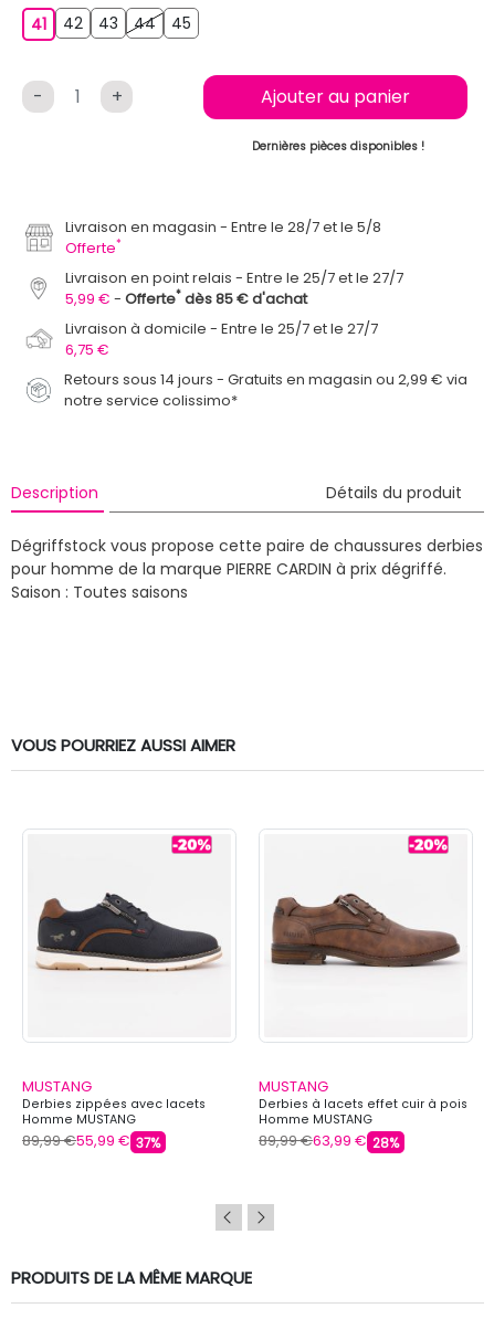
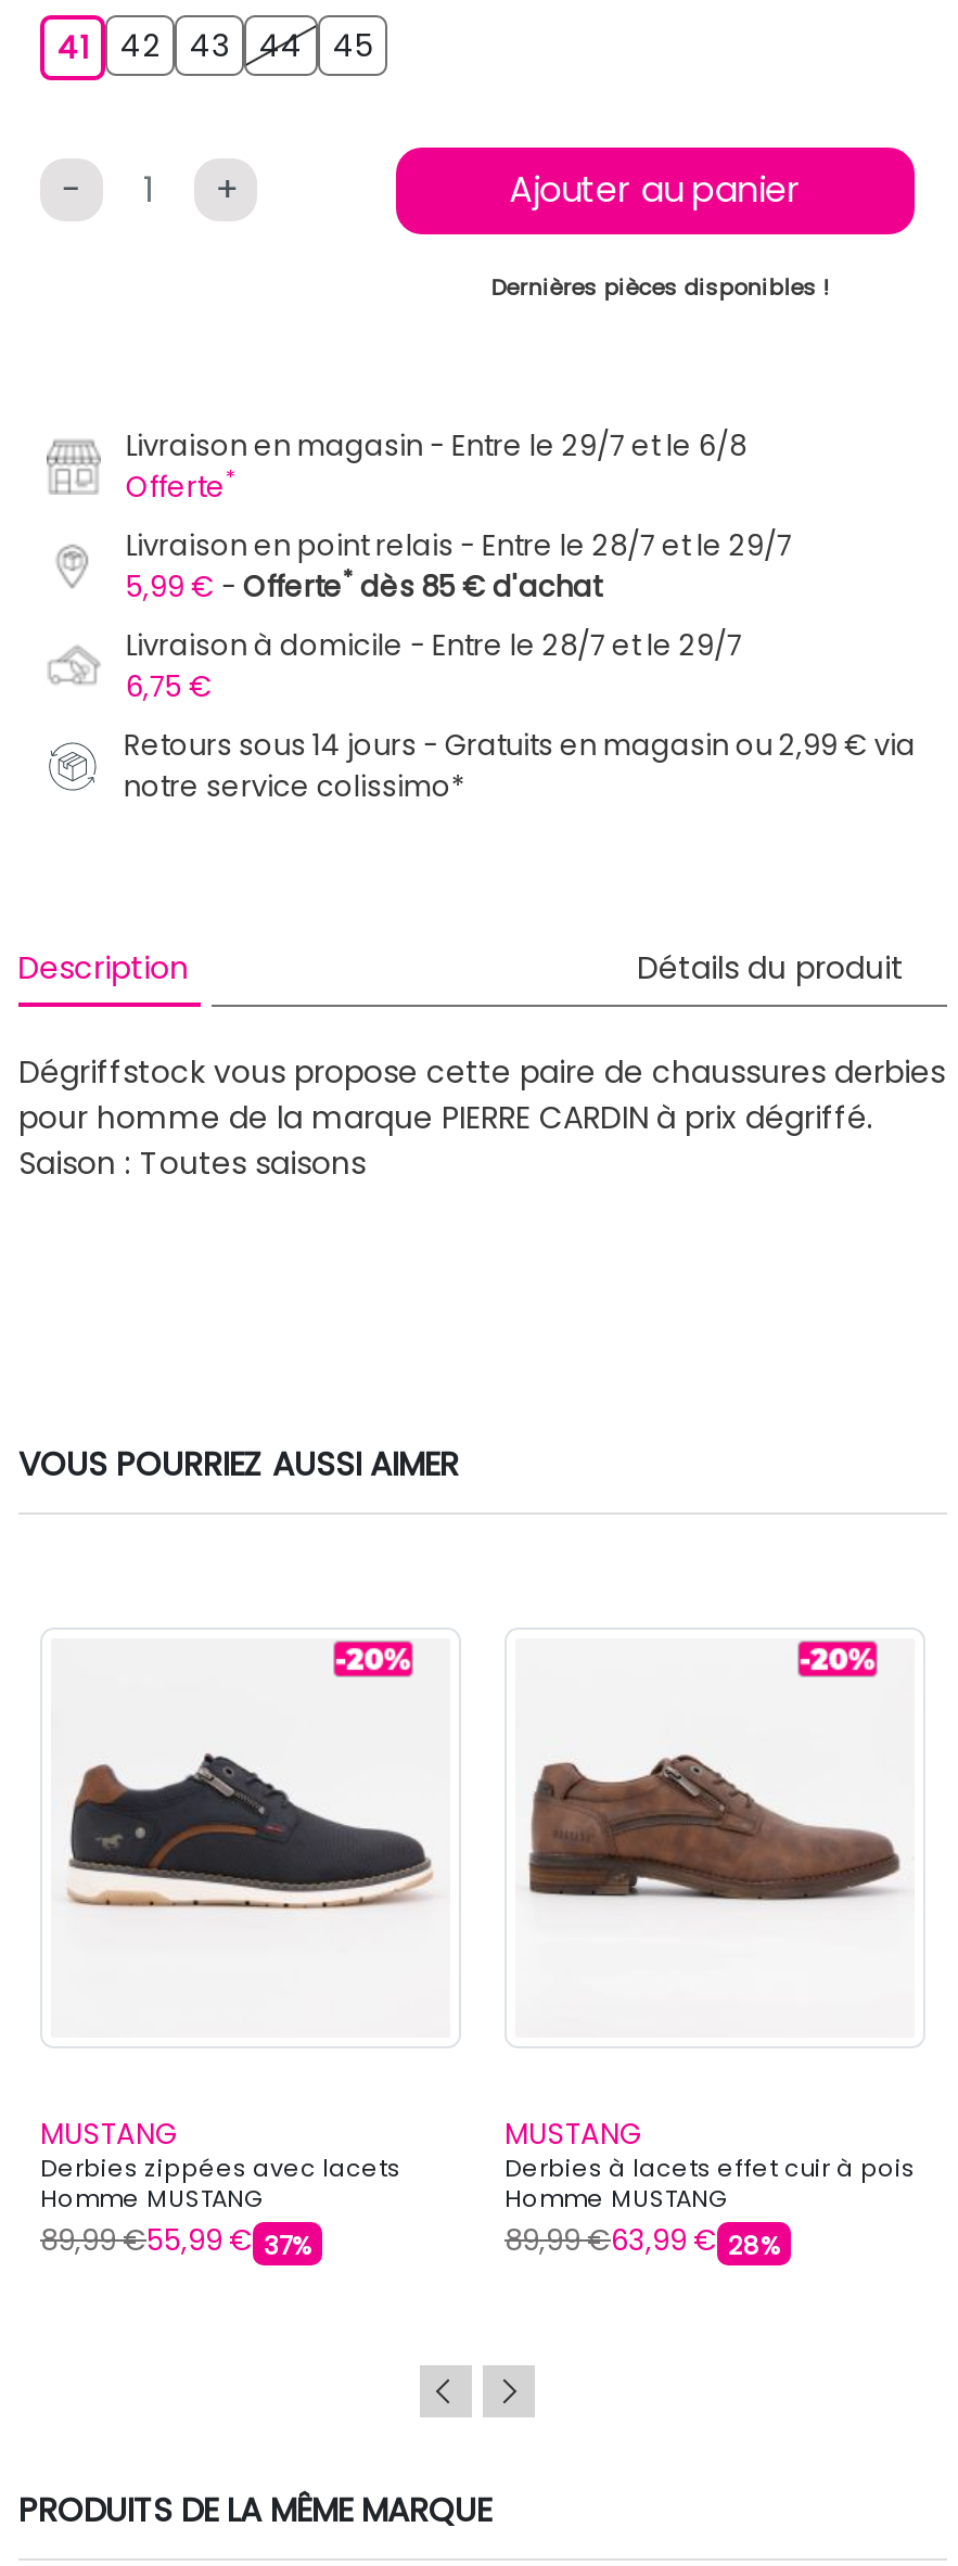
- Livraison en magasin Entre le 28/7 et le 5/8
+ Livraison en magasin Entre le 29/7 et le 6/8

- Livraison en point relais Entre le 25/7 et le 27/7
+ Livraison en point relais Entre le 28/7 et le 29/7

- Livraison à domicile Entre le 25/7 et le 27/7
+ Livraison à domicile Entre le 28/7 et le 29/7
